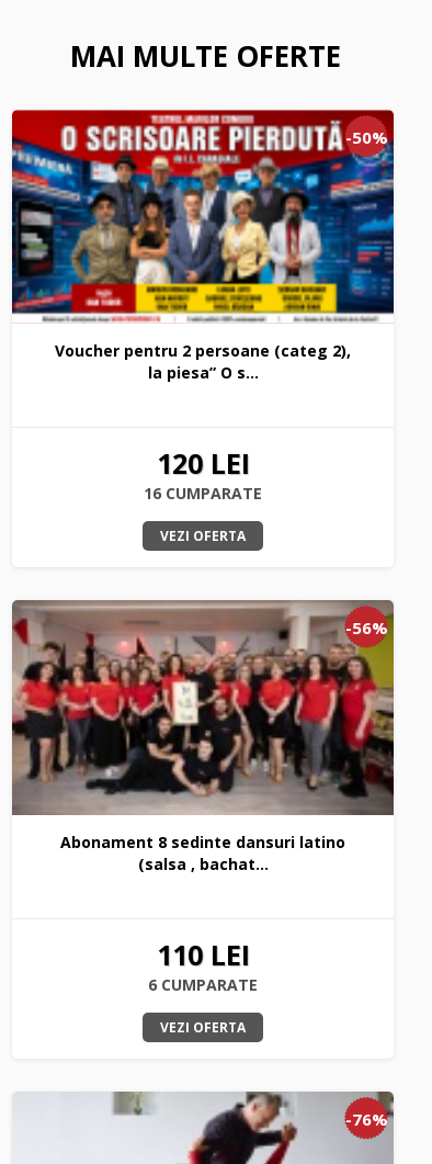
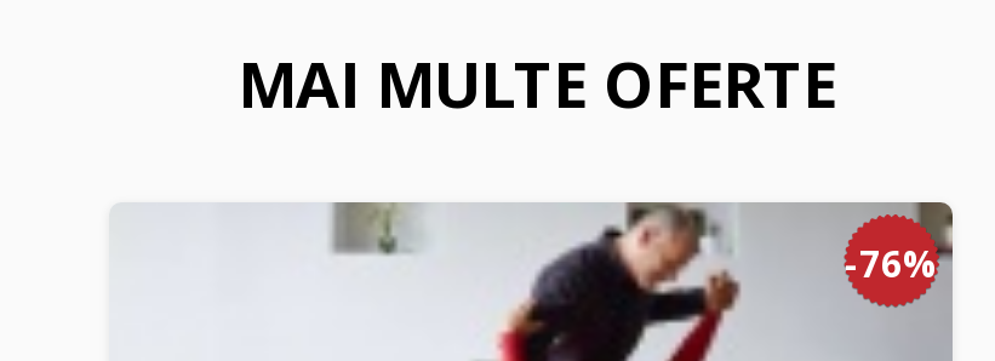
- [image]
- -50%

- Voucher pentru 2 persoane (categ 2),
- la piesa” O s...
- 120 LEI
- 16 CUMPARATE
- VEZI OFERTA

- [image]
- -56%

- Abonament 8 sedinte dansuri latino
- (salsa , bachat...
- 110 LEI
- 6 CUMPARATE
- VEZI OFERTA
